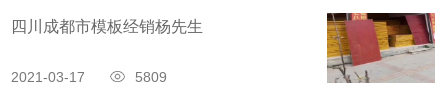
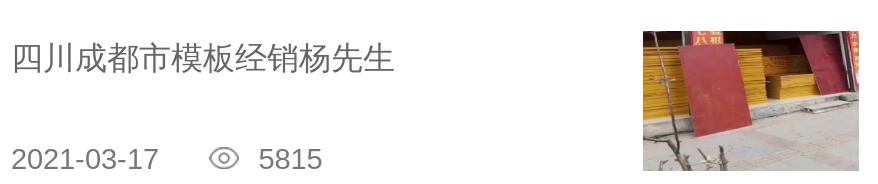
- 5809
+ 5815
